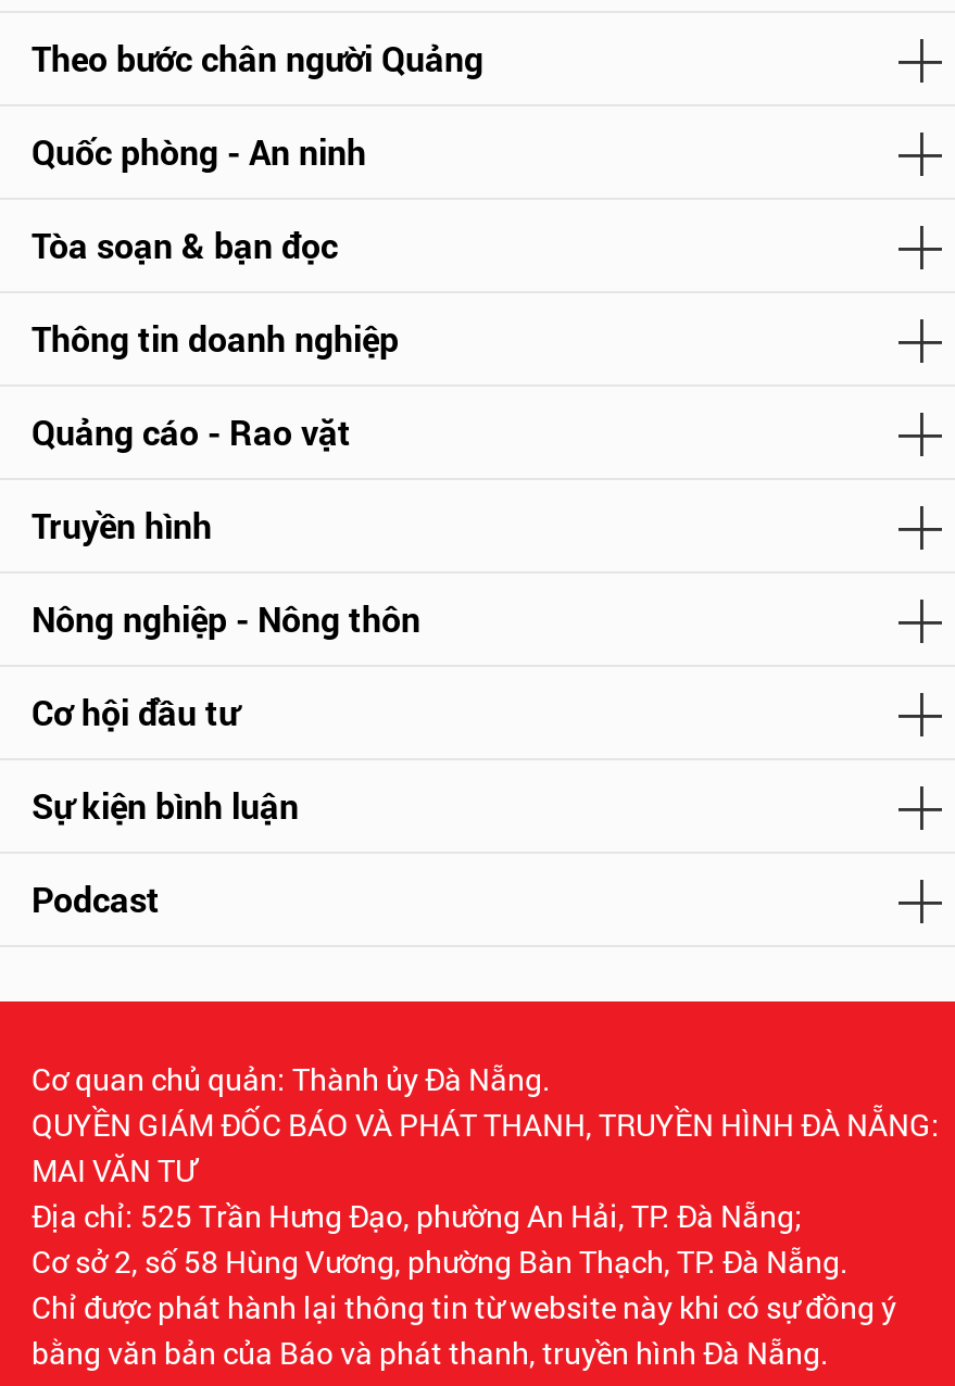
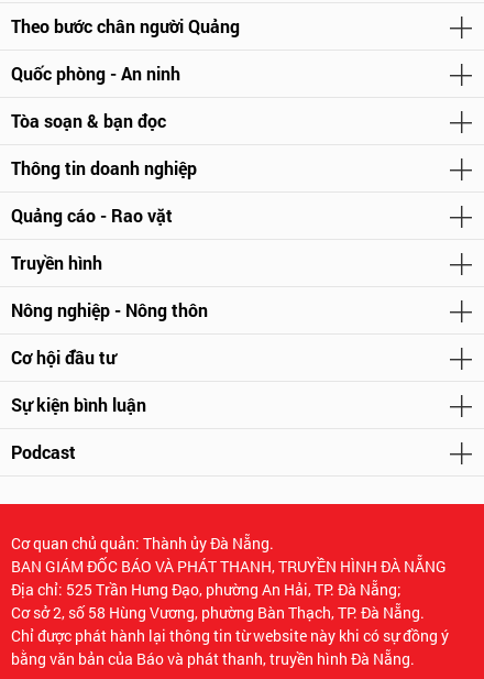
- QUYỀN GIÁM ĐỐC BÁO VÀ PHÁT THANH, TRUYỀN HÌNH ĐÀ NẴNG:
- MAI VĂN TƯ
+ BAN GIÁM ĐỐC BÁO VÀ PHÁT THANH, TRUYỀN HÌNH ĐÀ NẴNG
